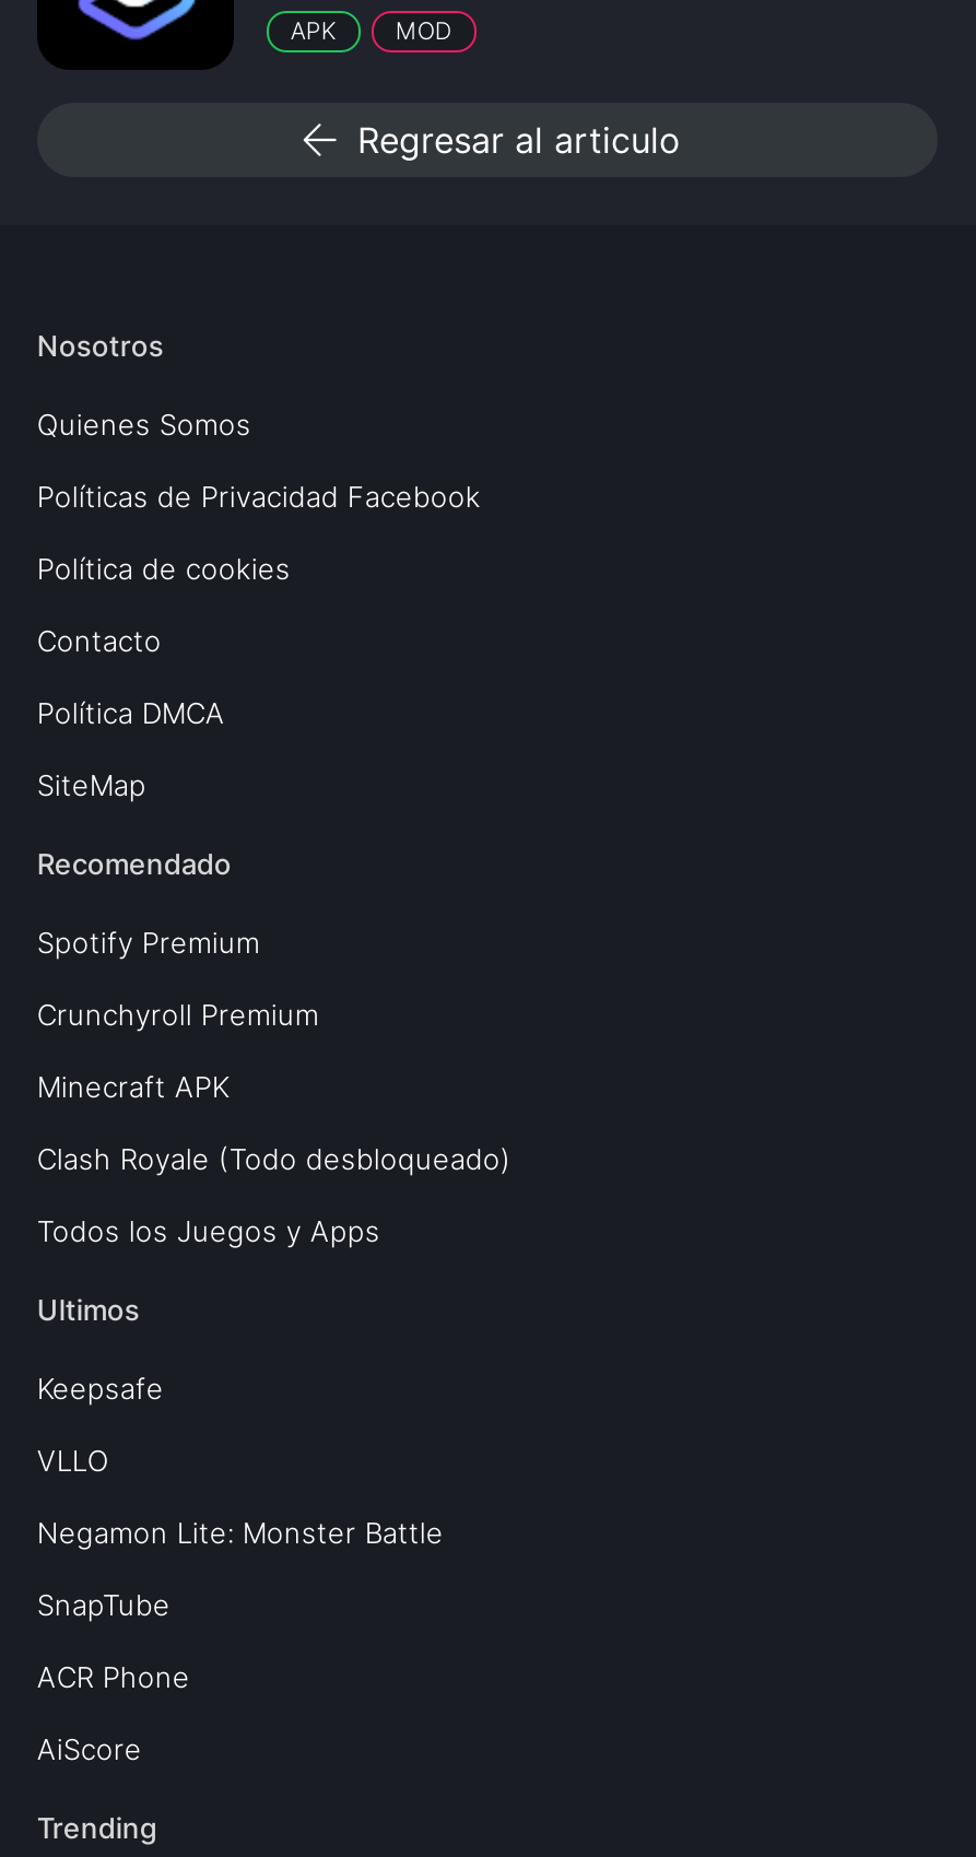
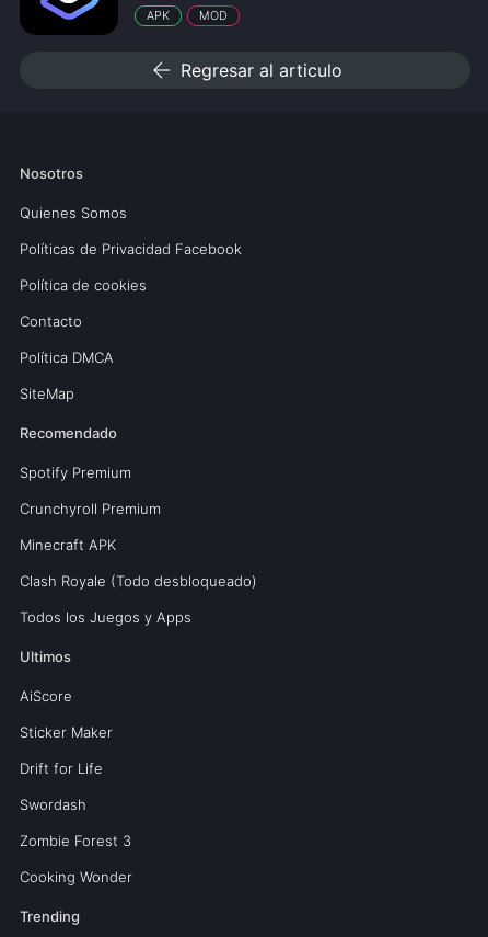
- Keepsafe
- VLLO
- Negamon Lite: Monster Battle
- SnapTube
- ACR Phone

moved up: AiScore

+ Sticker Maker
+ Drift for Life
+ Swordash
+ Zombie Forest 3
+ Cooking Wonder
